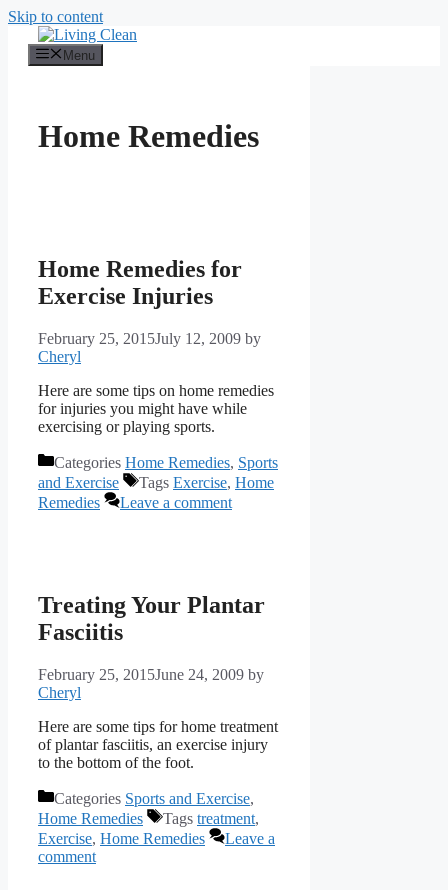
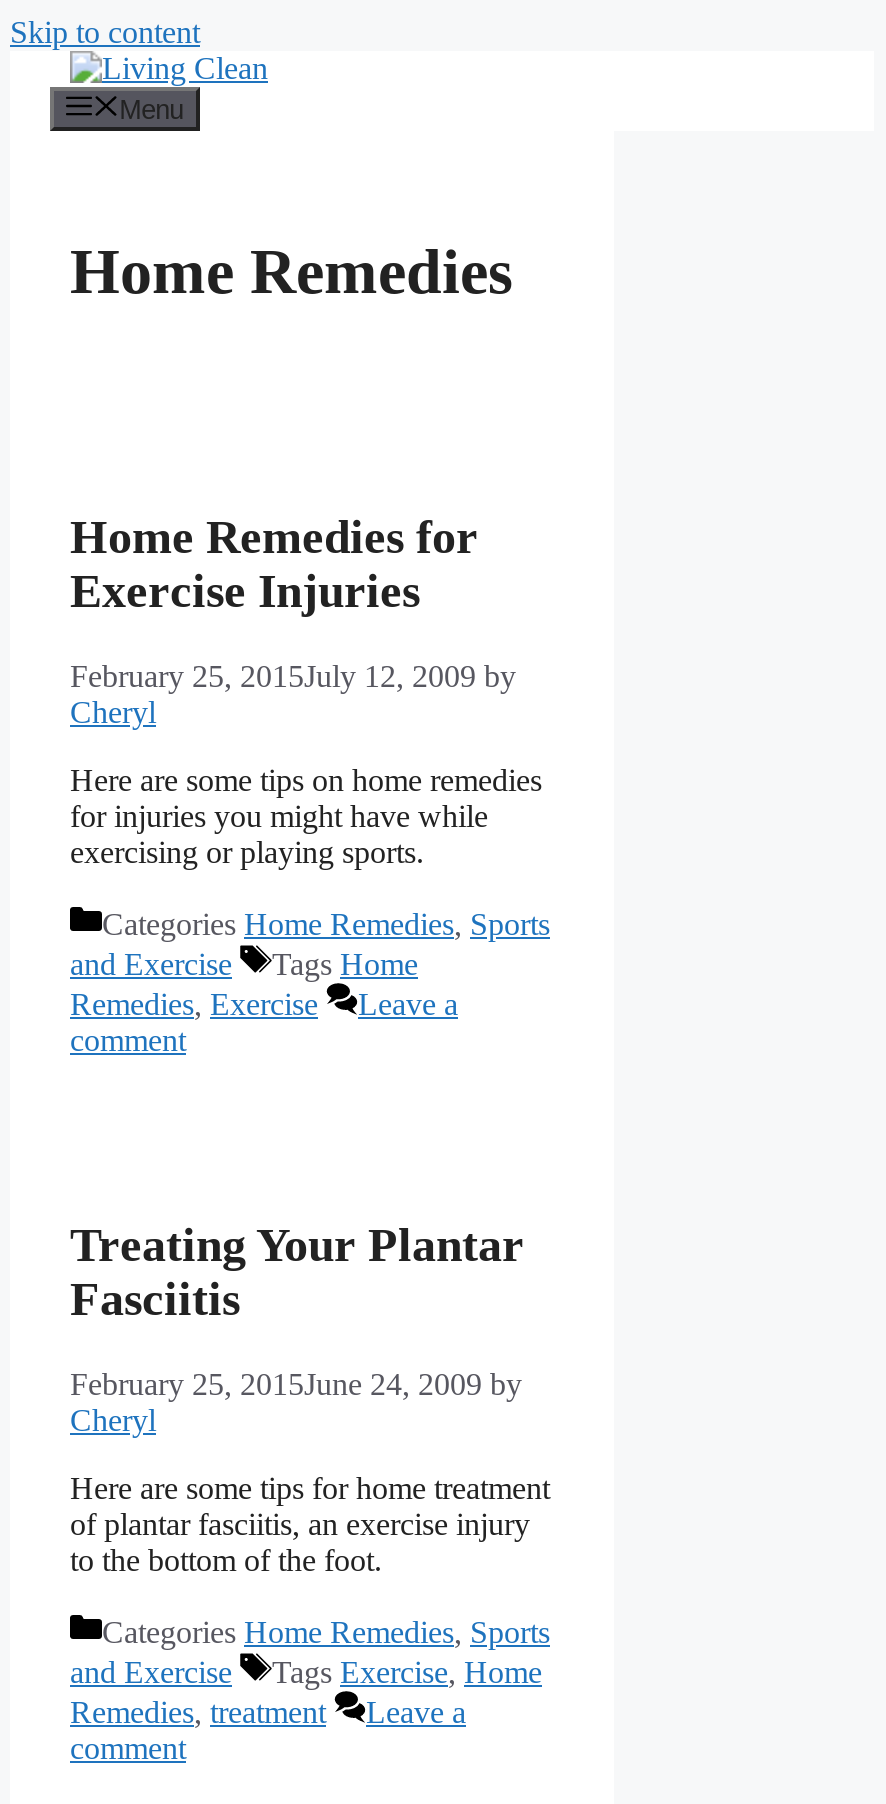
moved down: Tags Exercise, Home

- Remedies
- Leave a comment
+ Tags Home
+ Remedies, Exercise
+ Leave a
+ comment

- Categories Sports and Exercise,
- Home Remedies
- Tags treatment,
- Exercise, Home Remedies
+ Categories Home Remedies, Sports
+ and Exercise
+ Remedies, treatment
